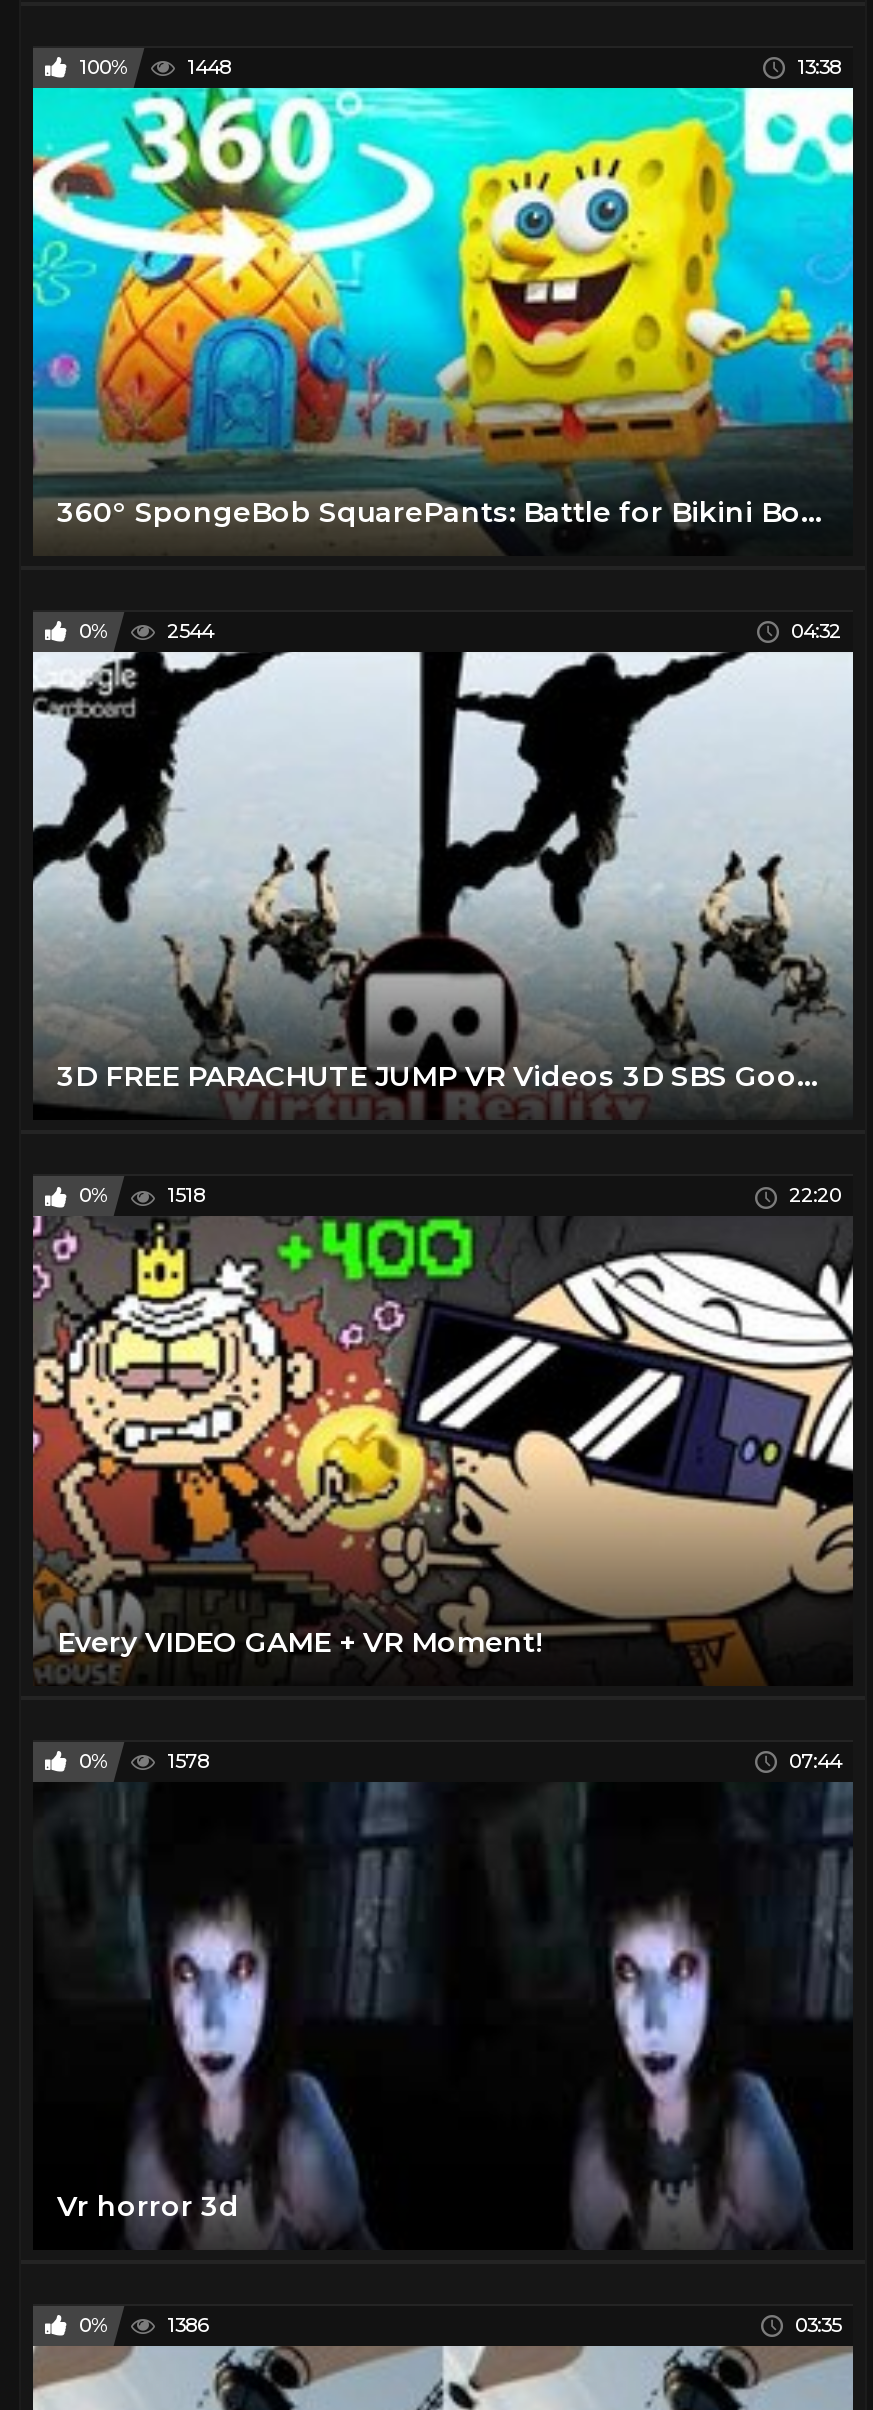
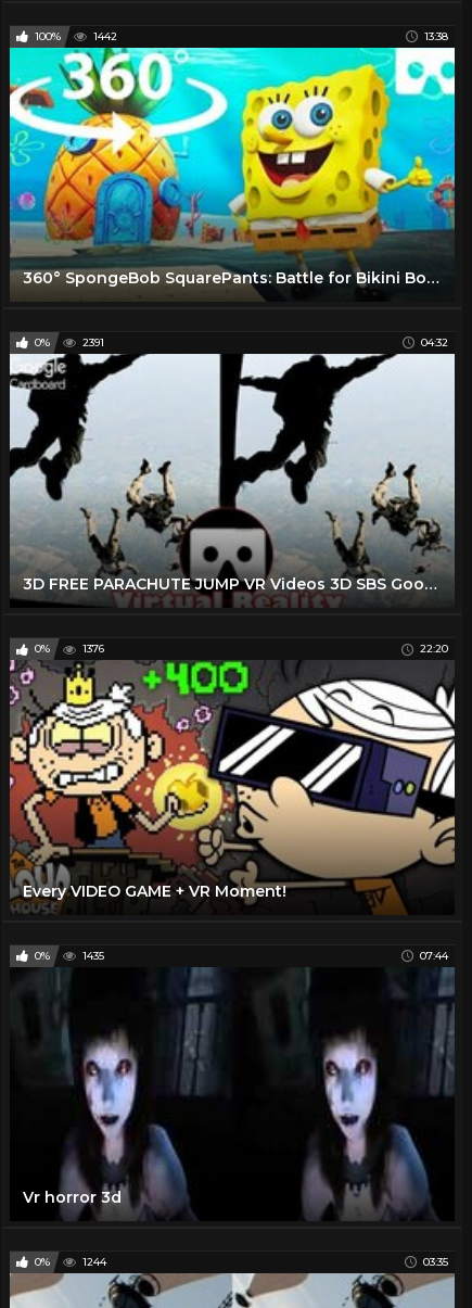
- 1448
+ 1442

- 2544
+ 2391

- 1518
+ 1376

- 1578
+ 1435

- 1386
+ 1244
